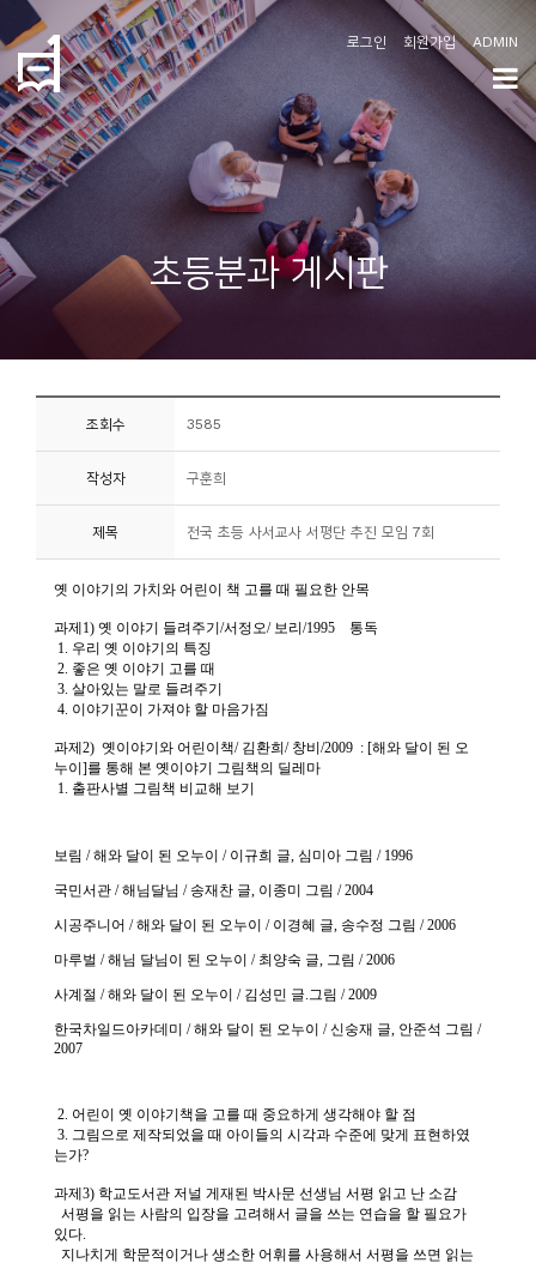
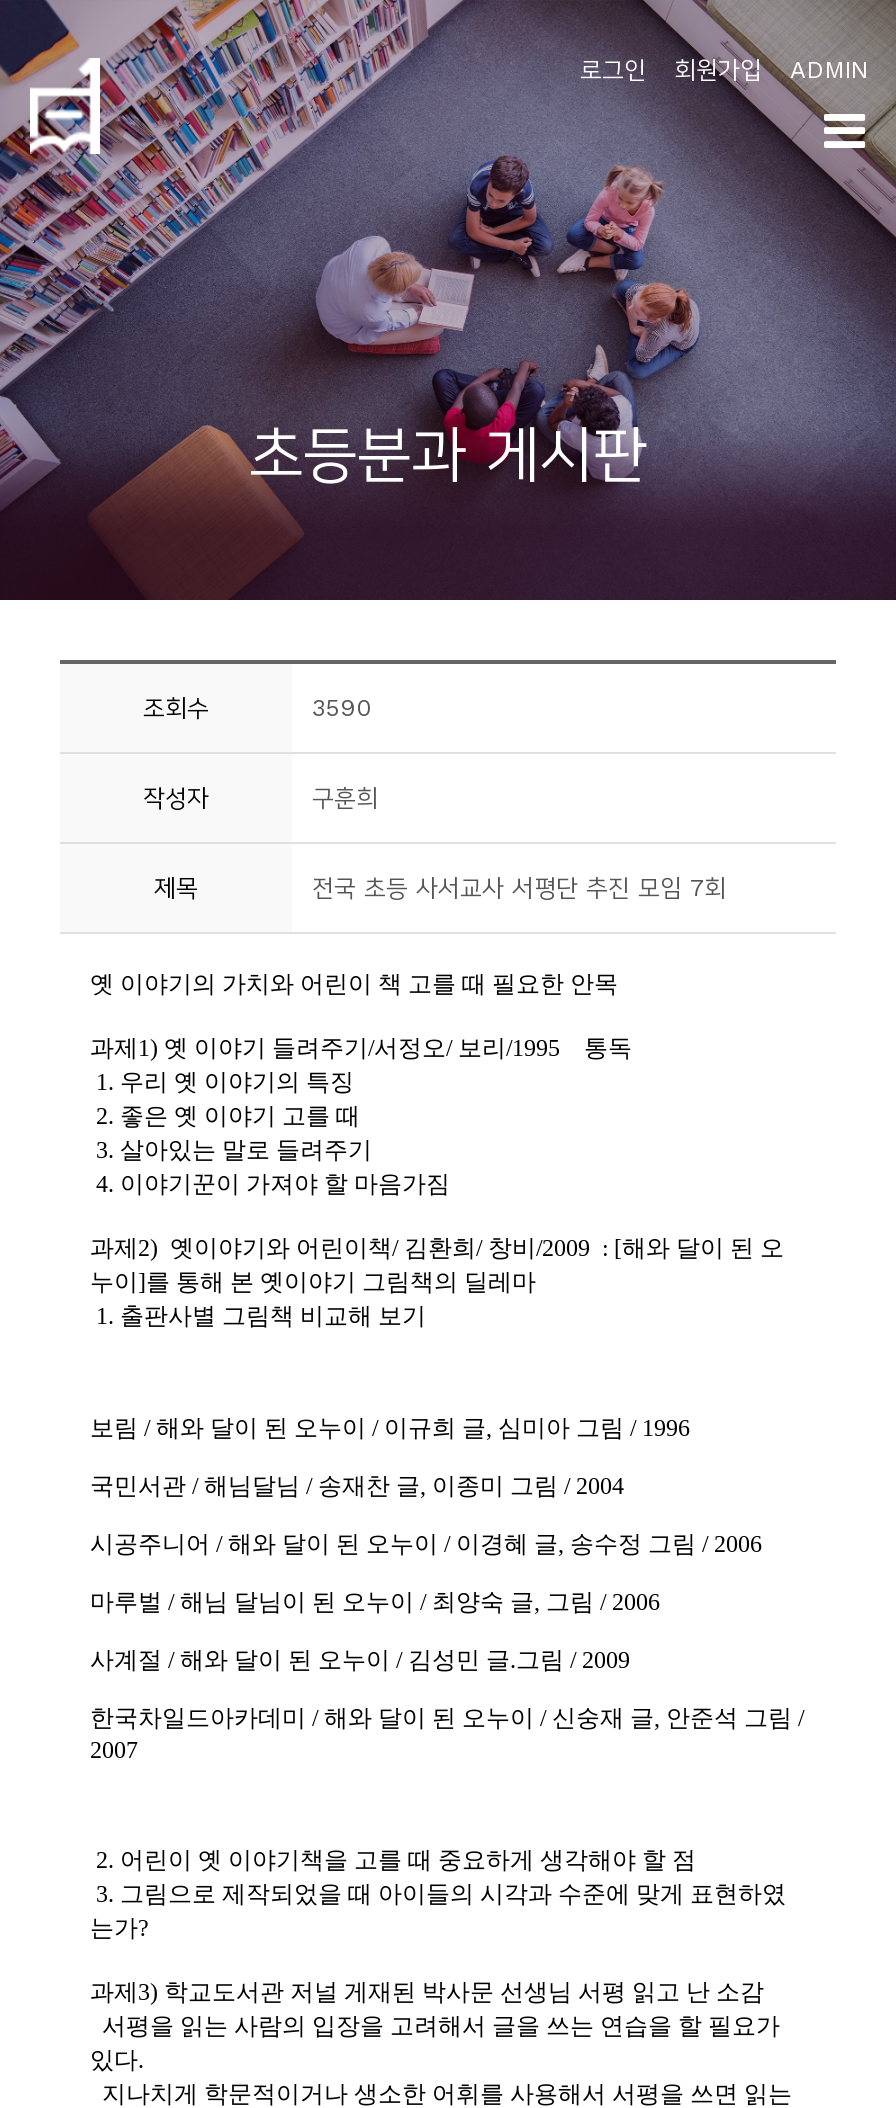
- 3585
+ 3590
